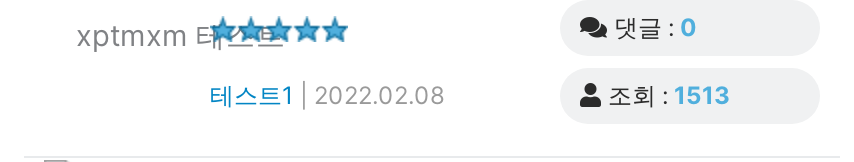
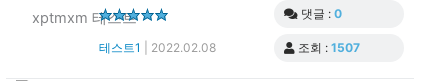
- 조회 : 1513
+ 조회 : 1507
